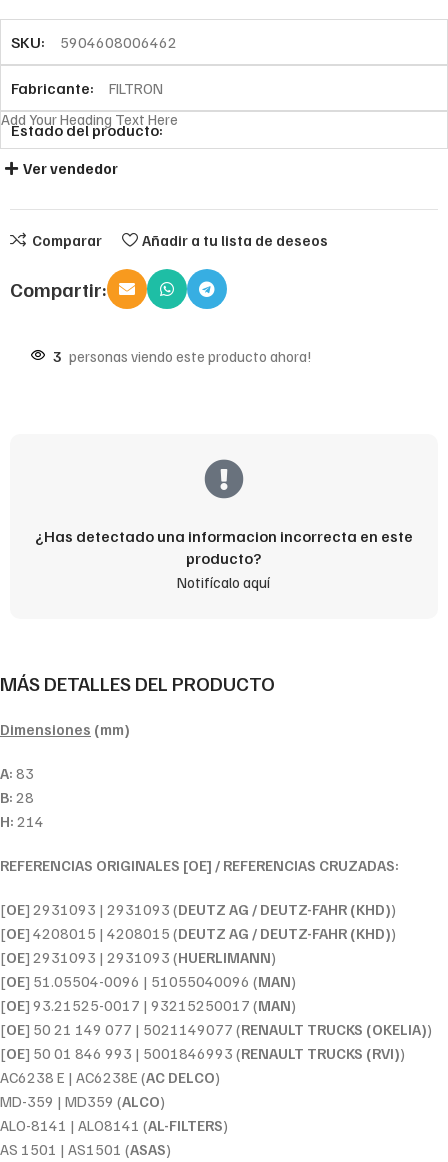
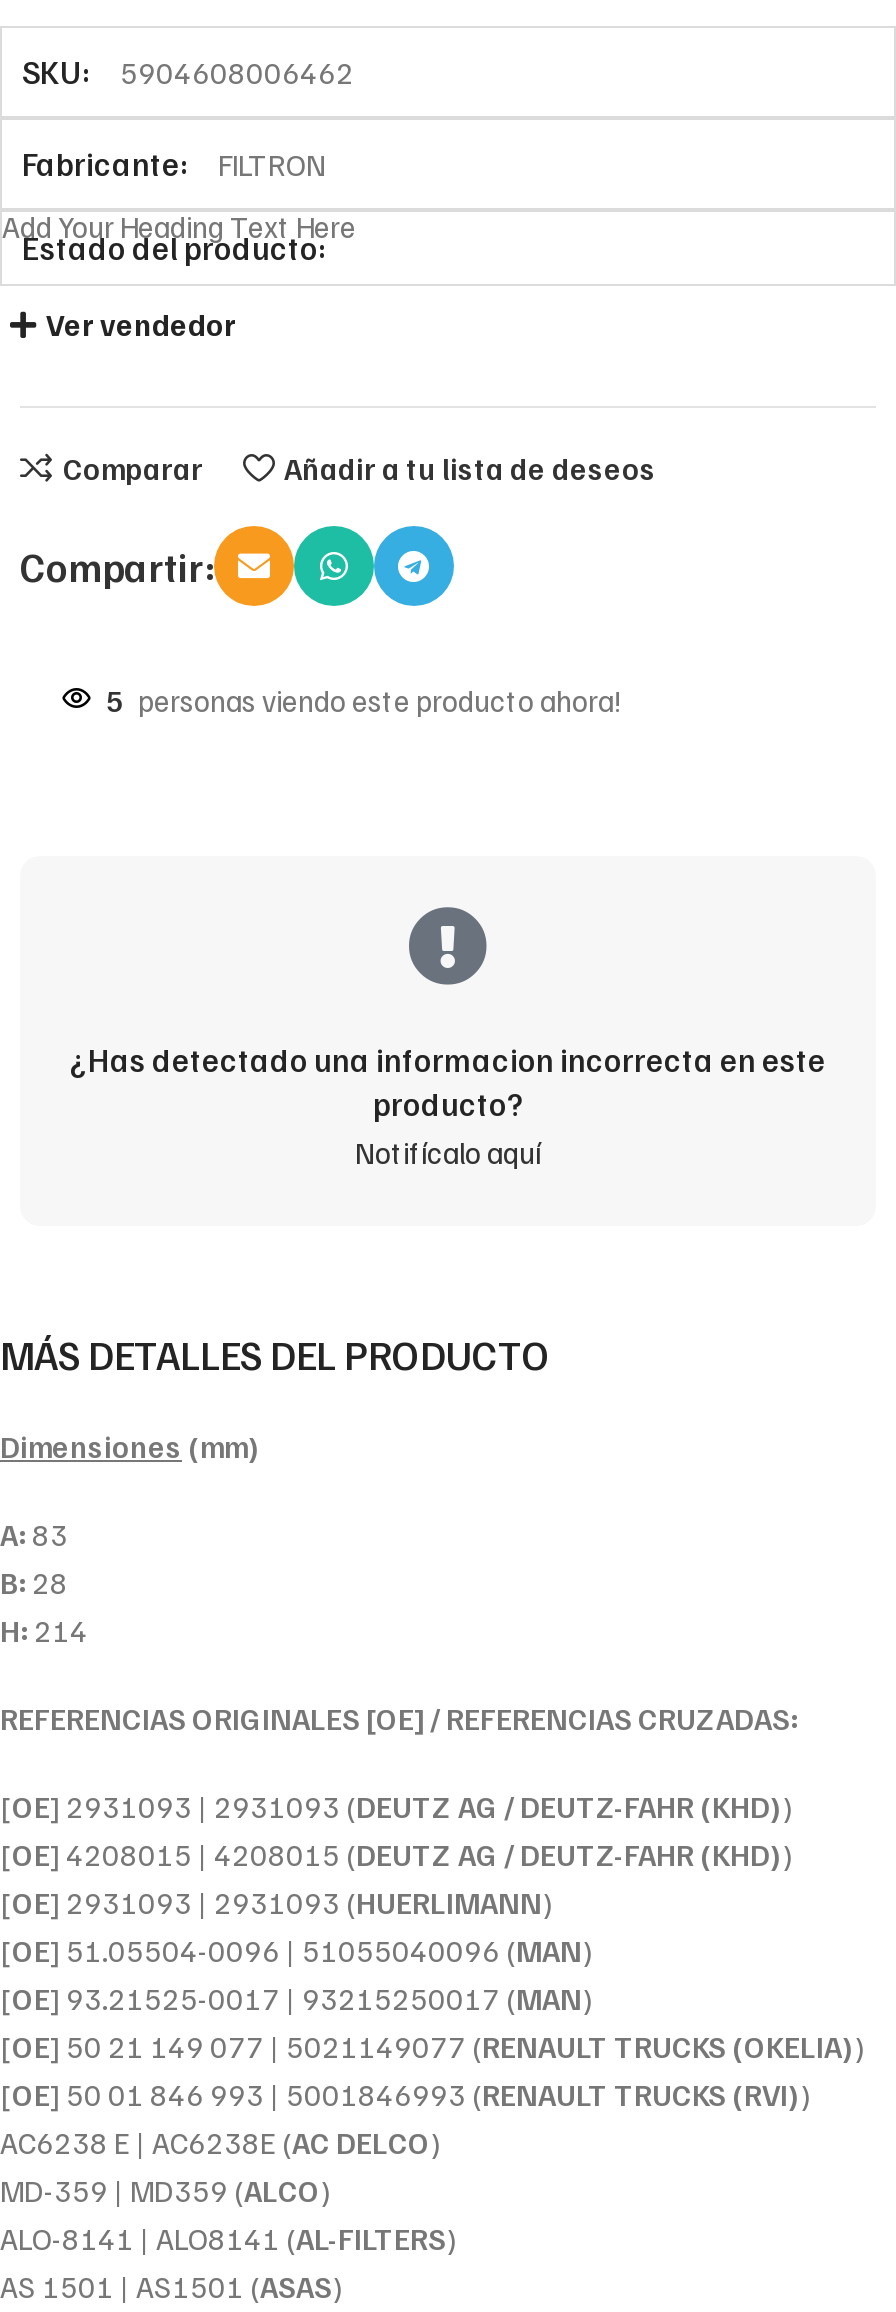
- 3 personas viendo este producto ahora!
+ 5 personas viendo este producto ahora!
